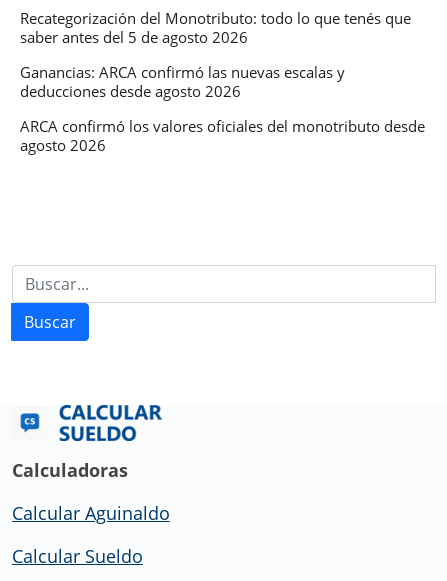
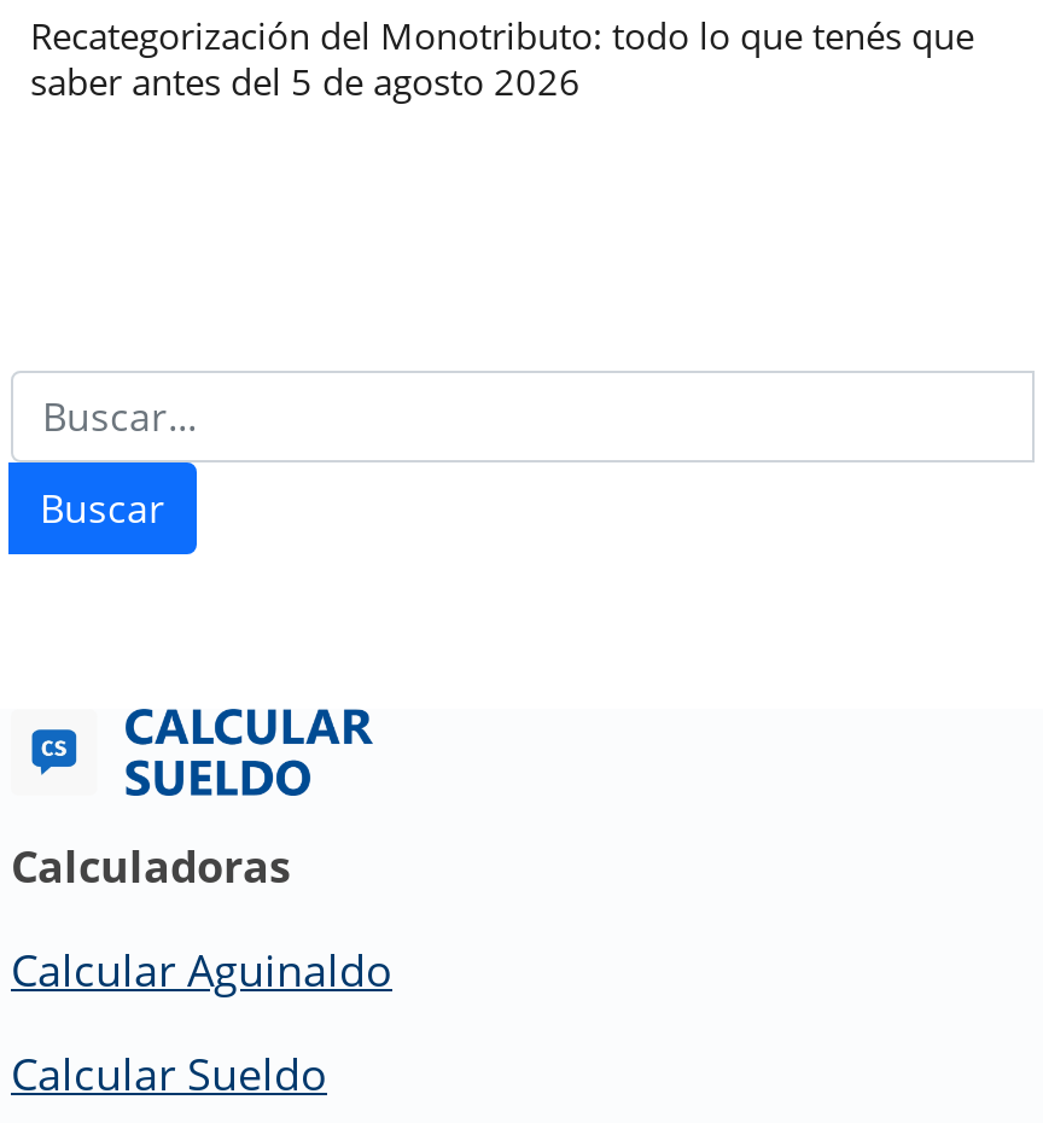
- Ganancias: ARCA confirmó las nuevas escalas y
- deducciones desde agosto 2026
- ARCA confirmó los valores oficiales del monotributo desde
- agosto 2026
